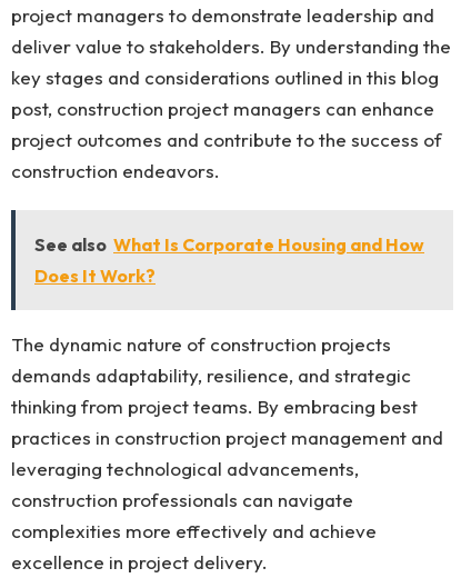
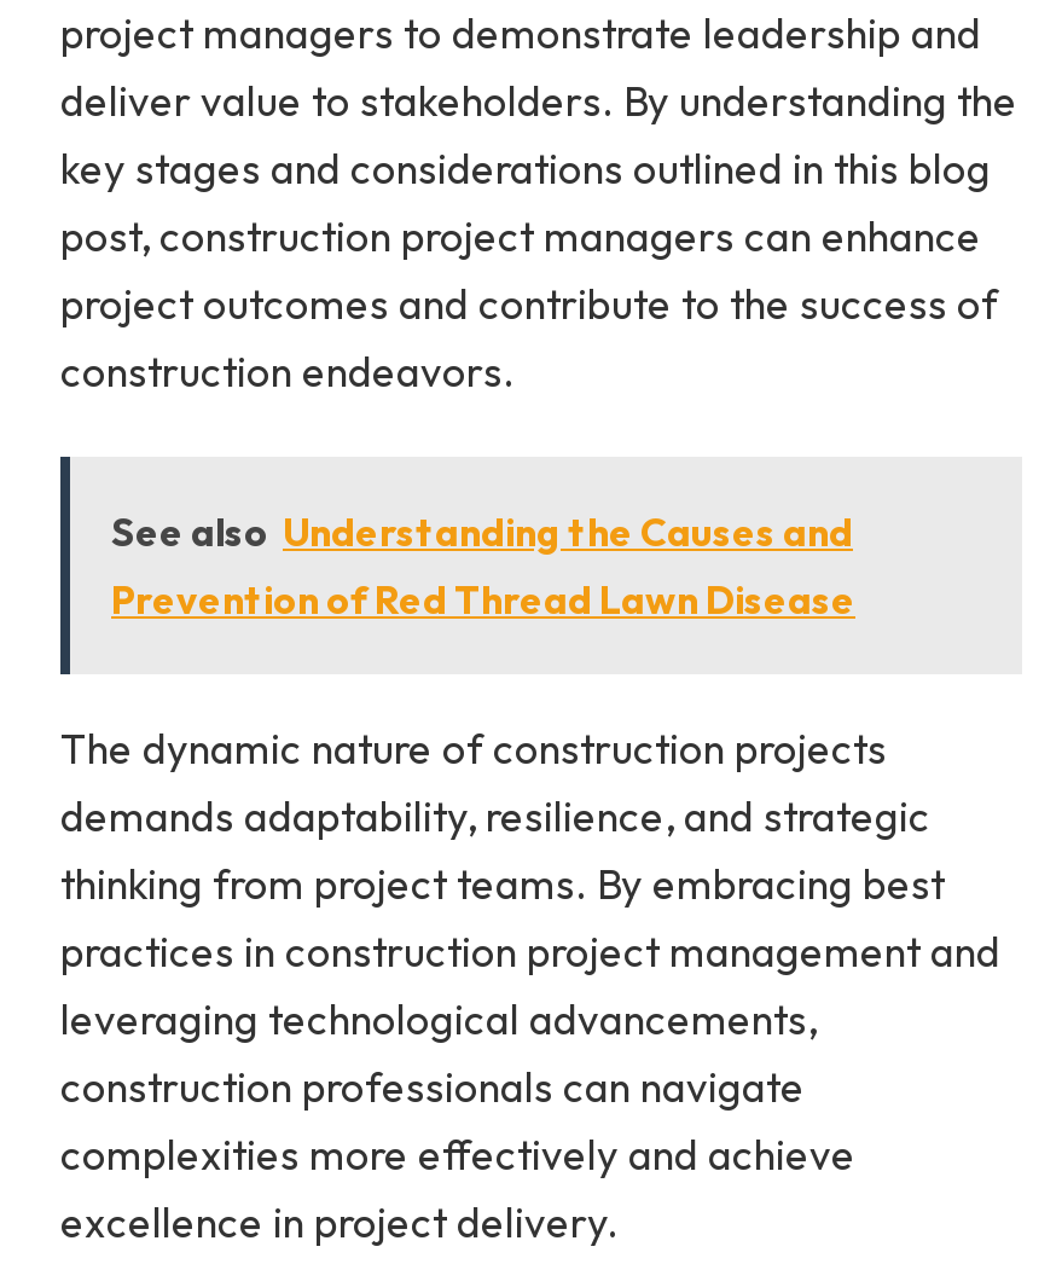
- See also What Is Corporate Housing and How
- Does It Work?
+ See also Understanding the Causes and
+ Prevention of Red Thread Lawn Disease
